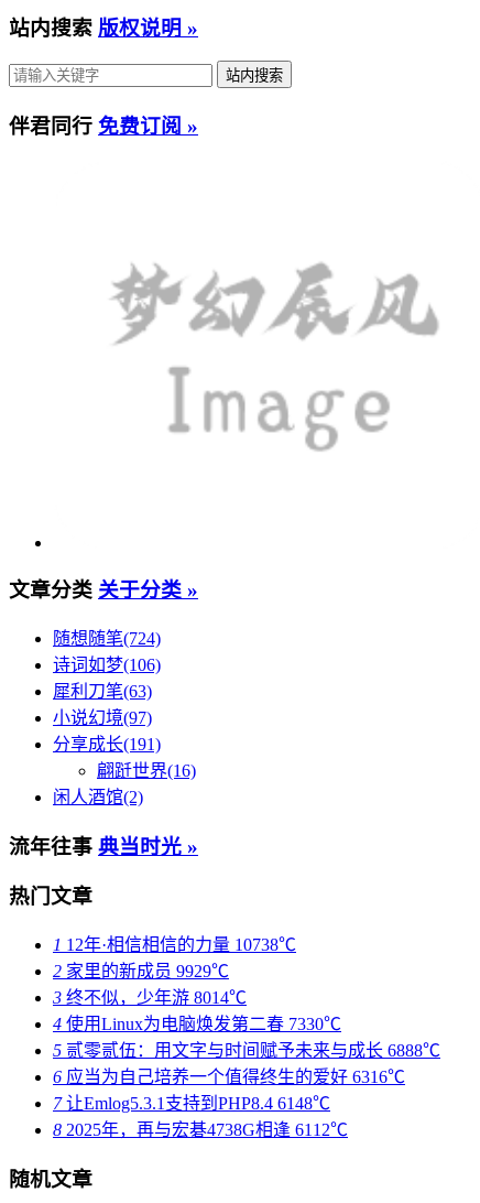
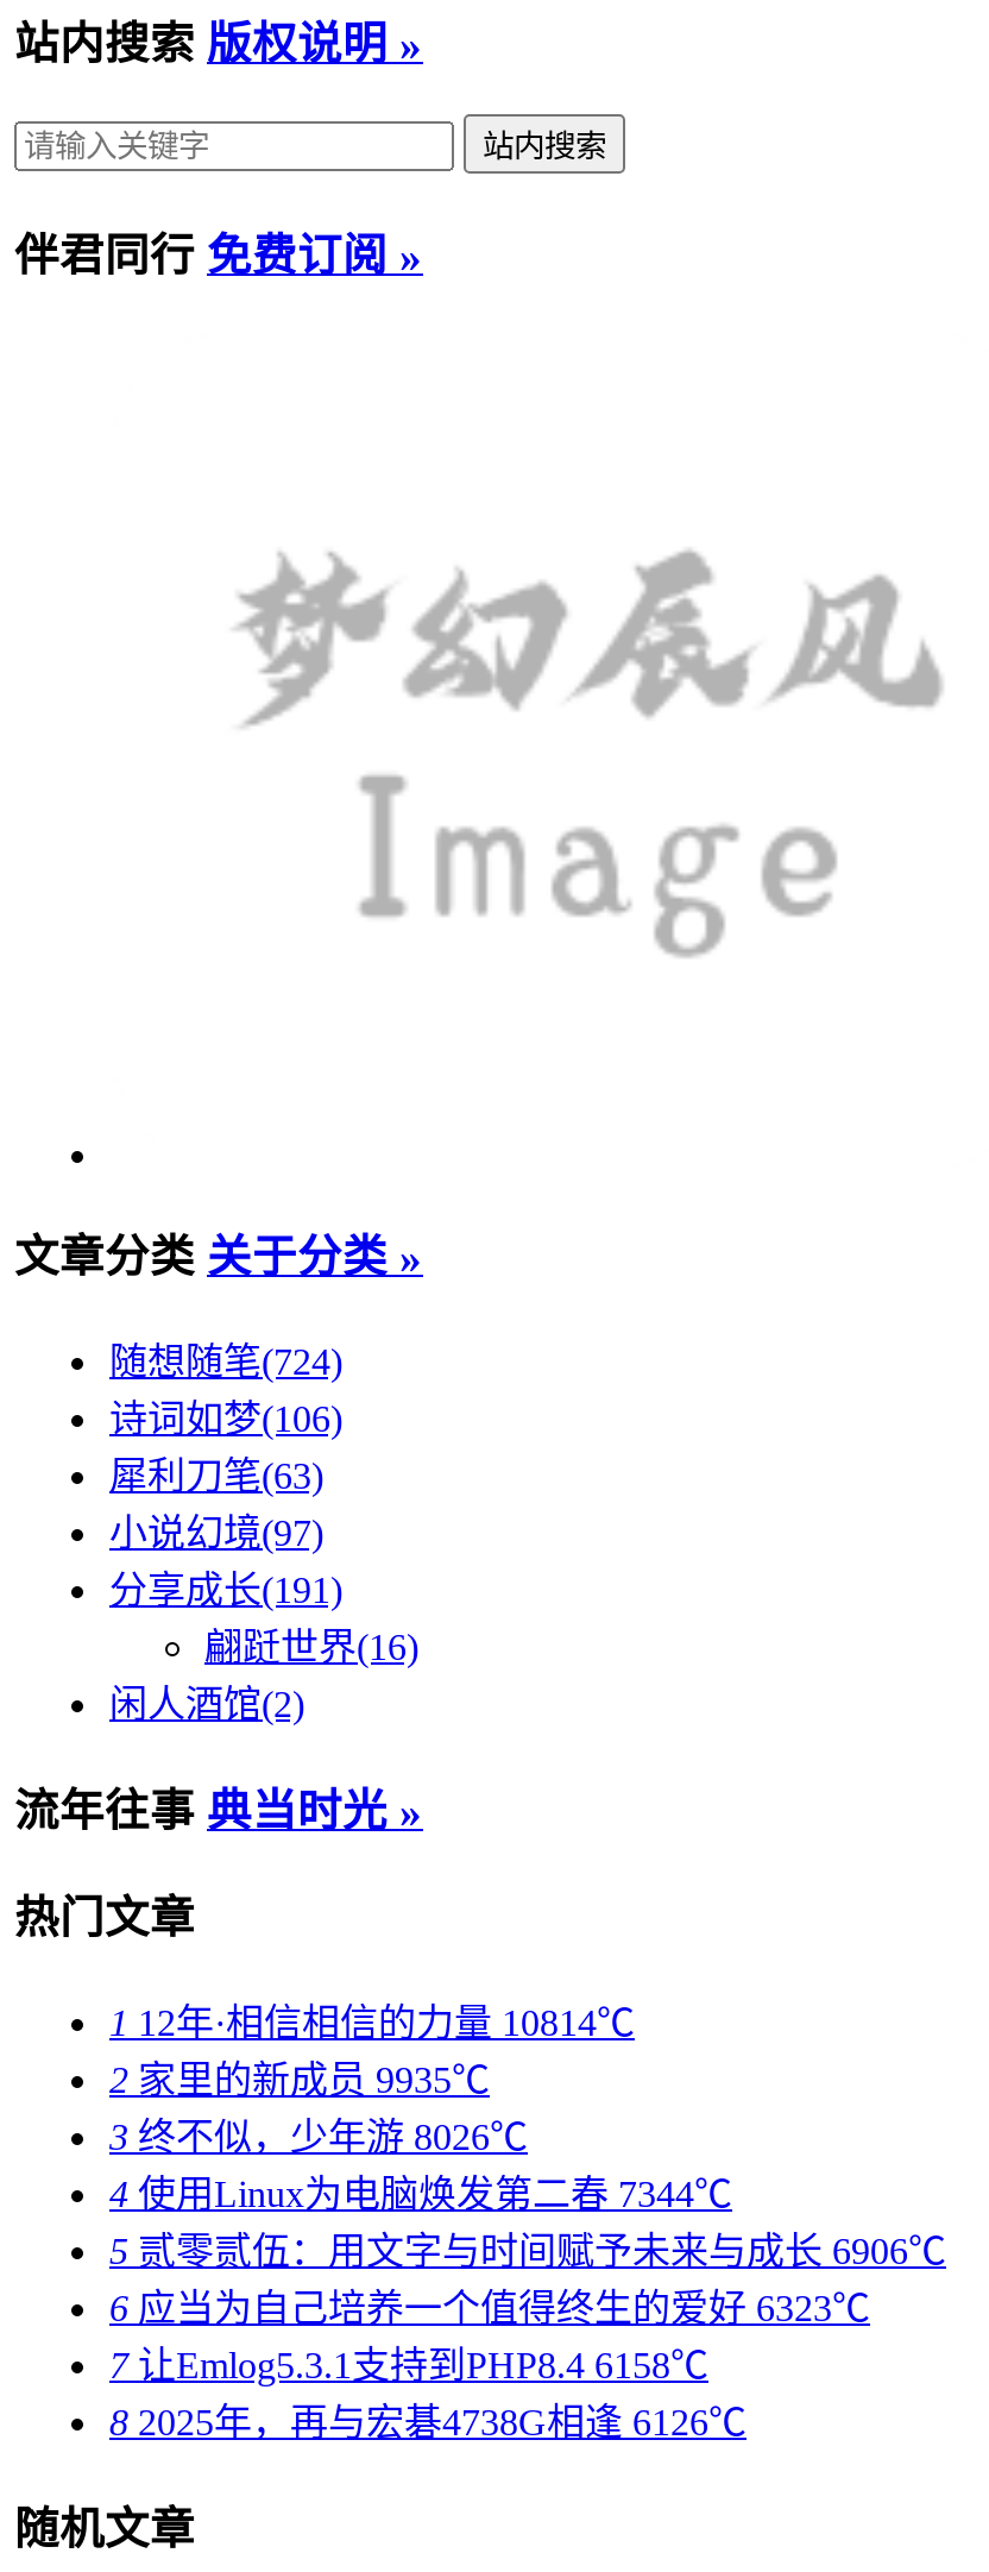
- 1 12年·相信相信的力量10738℃
+ 1 12年·相信相信的力量10814℃

- 2家里的新成员9929℃
+ 2家里的新成员9935℃

- 3终不似，少年游8014℃
+ 3终不似，少年游8026℃

- 4使用Linux为电脑焕发第二春7330℃
+ 4使用Linux为电脑焕发第二春7344℃

- 5贰零贰伍：用文字与时间赋予未来与成长6888℃
+ 5贰零贰伍：用文字与时间赋予未来与成长6906℃

- 6应当为自己培养一个值得终生的爱好6316℃
+ 6应当为自己培养一个值得终生的爱好6323℃

- 7让Emlog5.3.1支持到PHP8.4 6148℃
+ 7让Emlog5.3.1支持到PHP8.4 6158℃

- 8 2025年，再与宏碁4738G相逢6112℃
+ 8 2025年，再与宏碁4738G相逢6126℃
